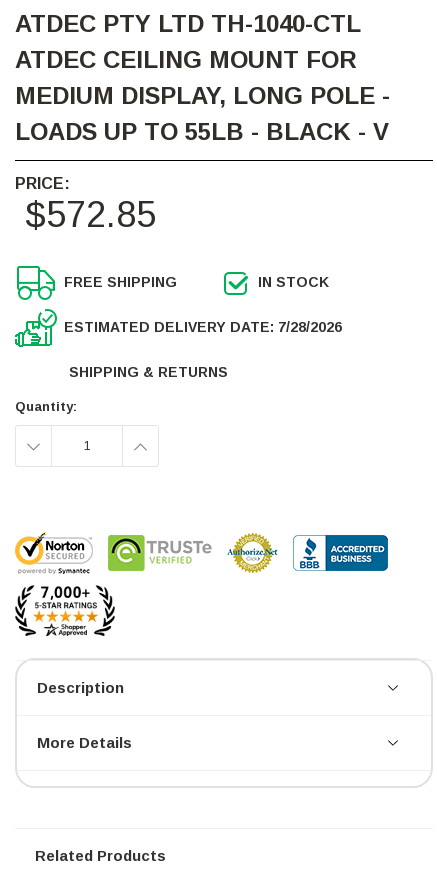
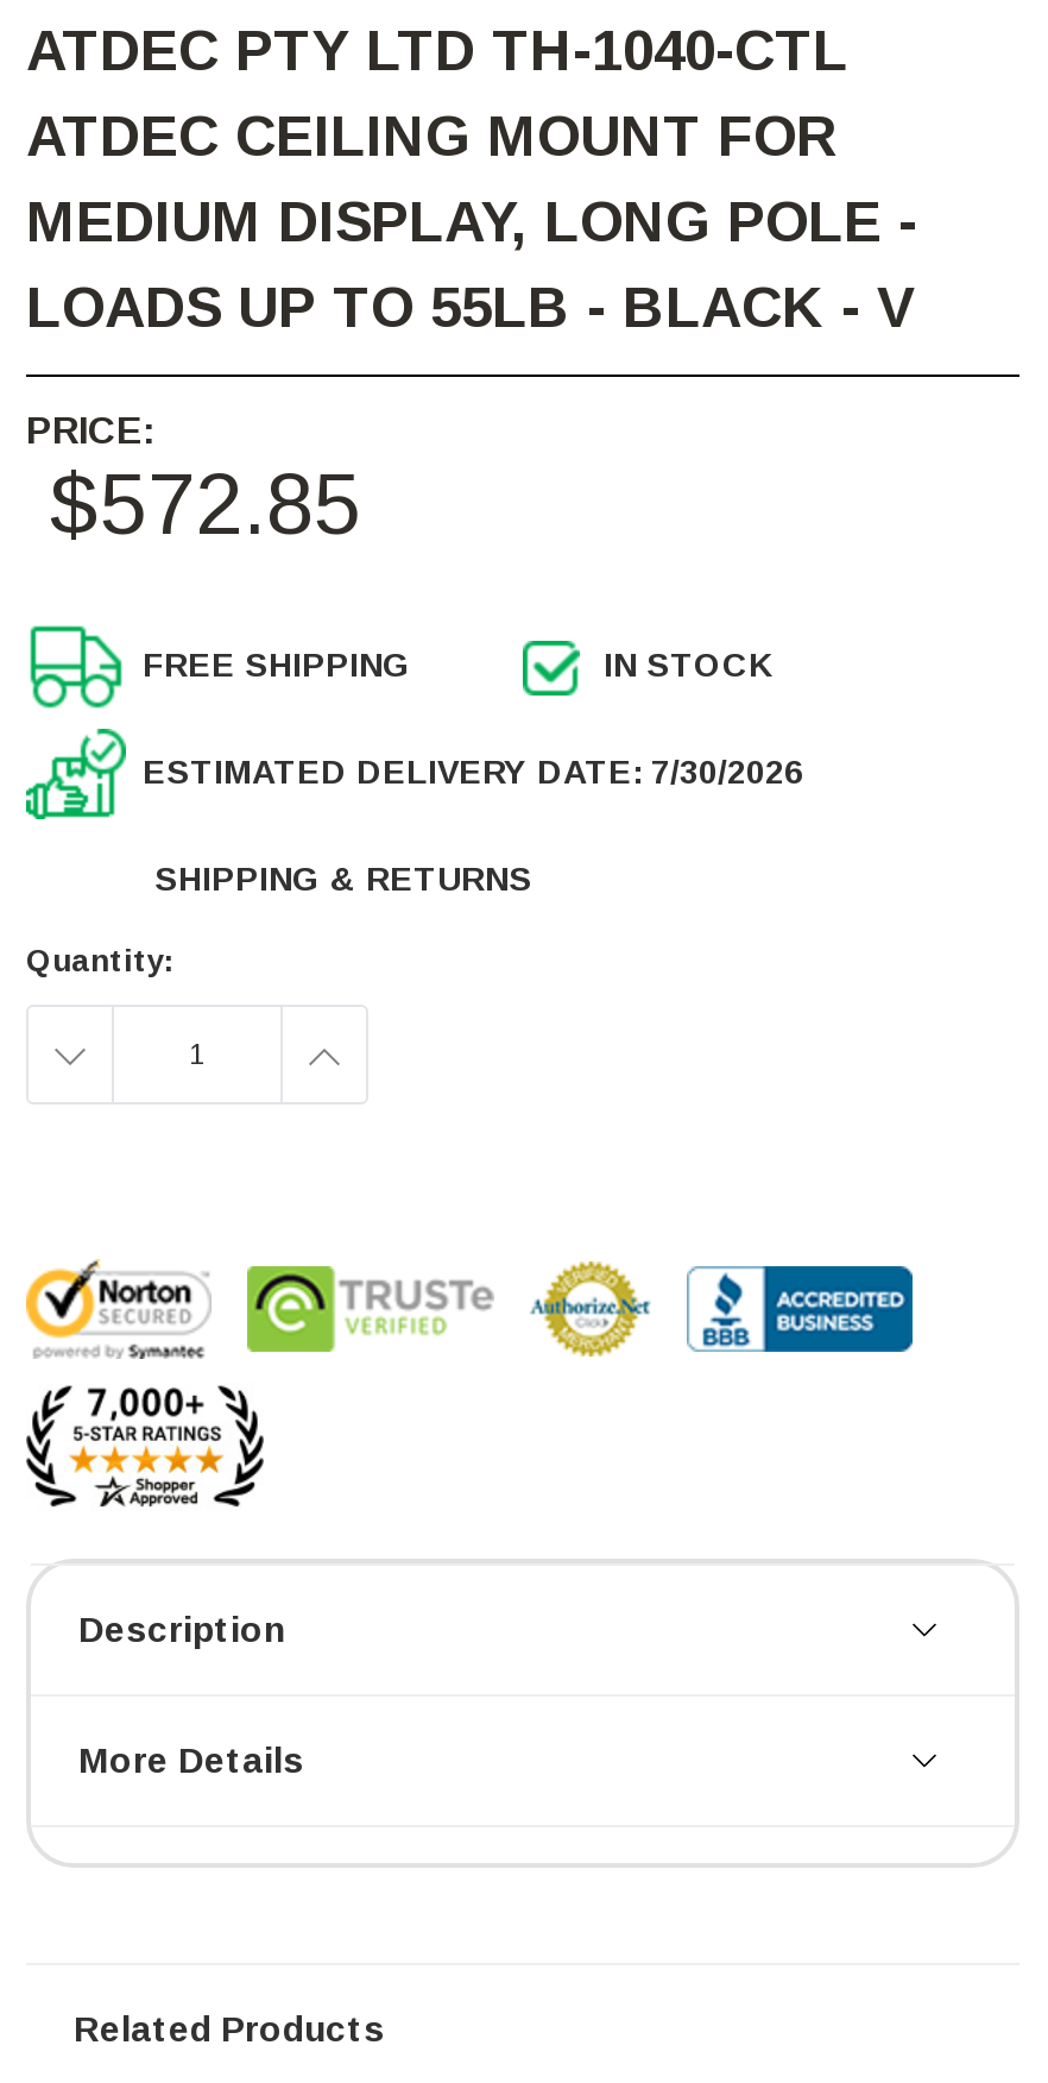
- ESTIMATED DELIVERY DATE: 7/28/2026
+ ESTIMATED DELIVERY DATE: 7/30/2026
